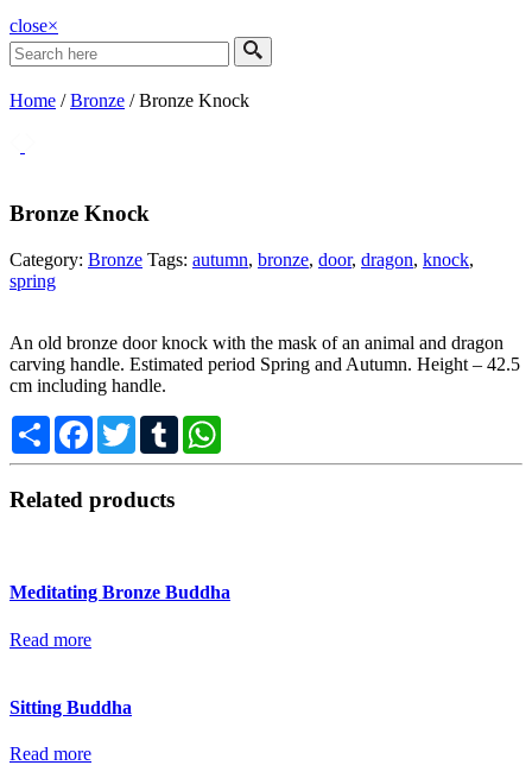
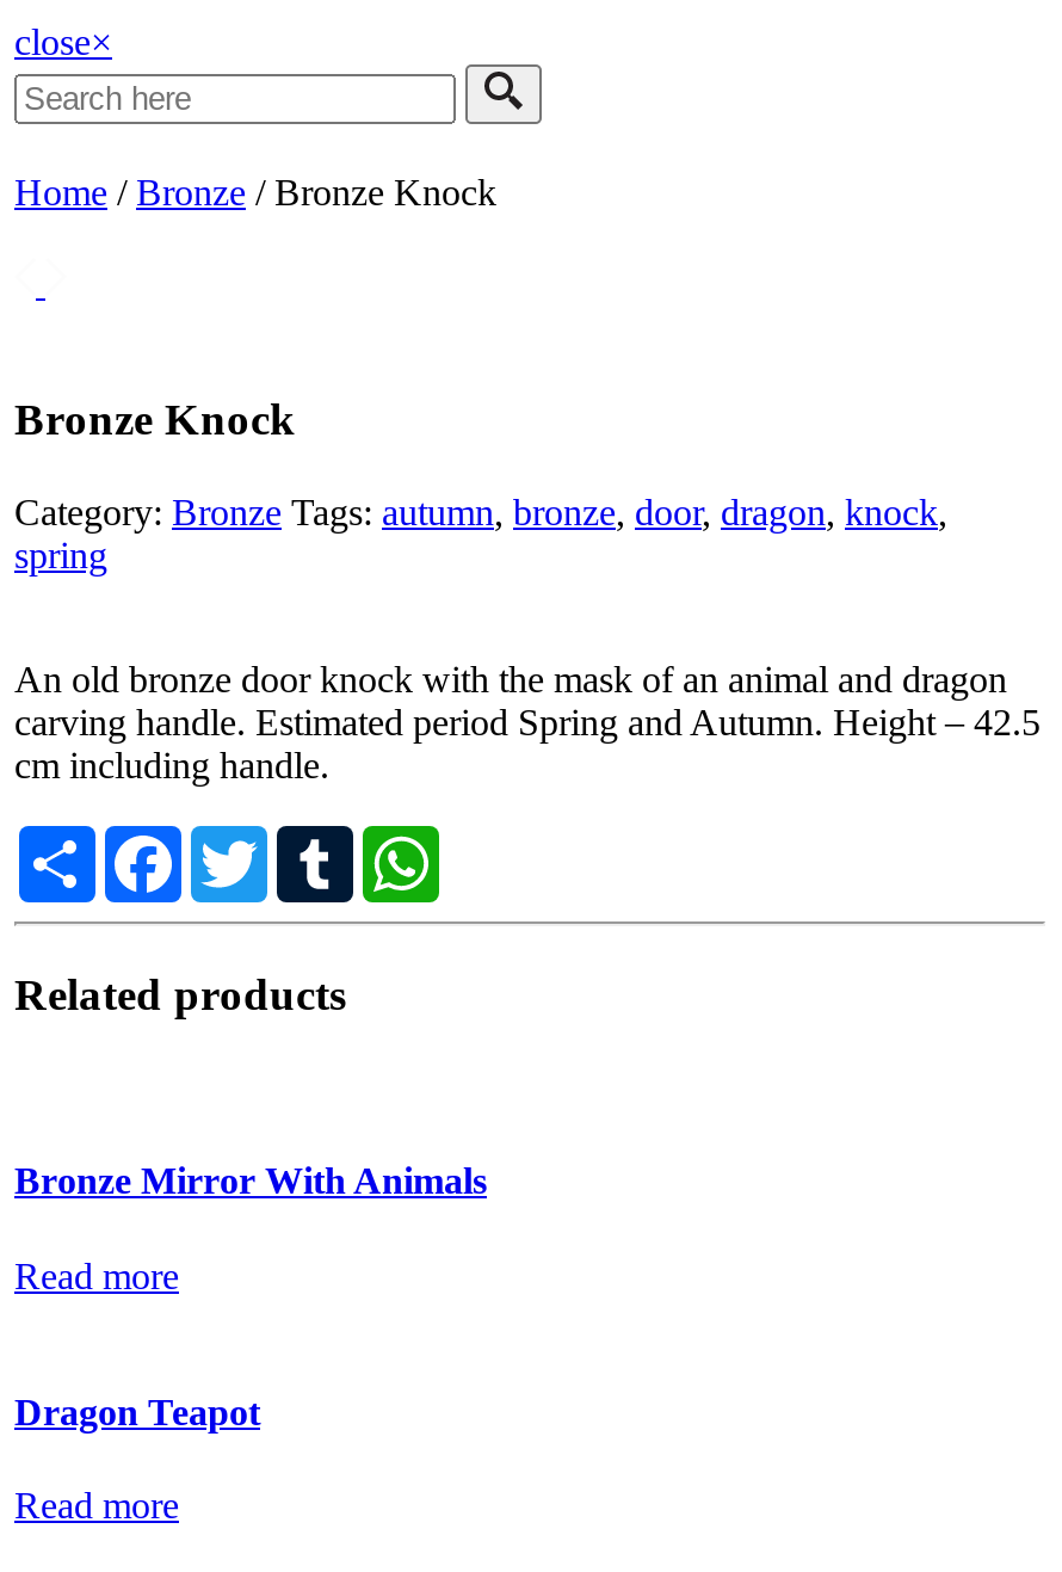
- Meditating Bronze Buddha
+ Bronze Mirror With Animals

- Sitting Buddha
+ Dragon Teapot
